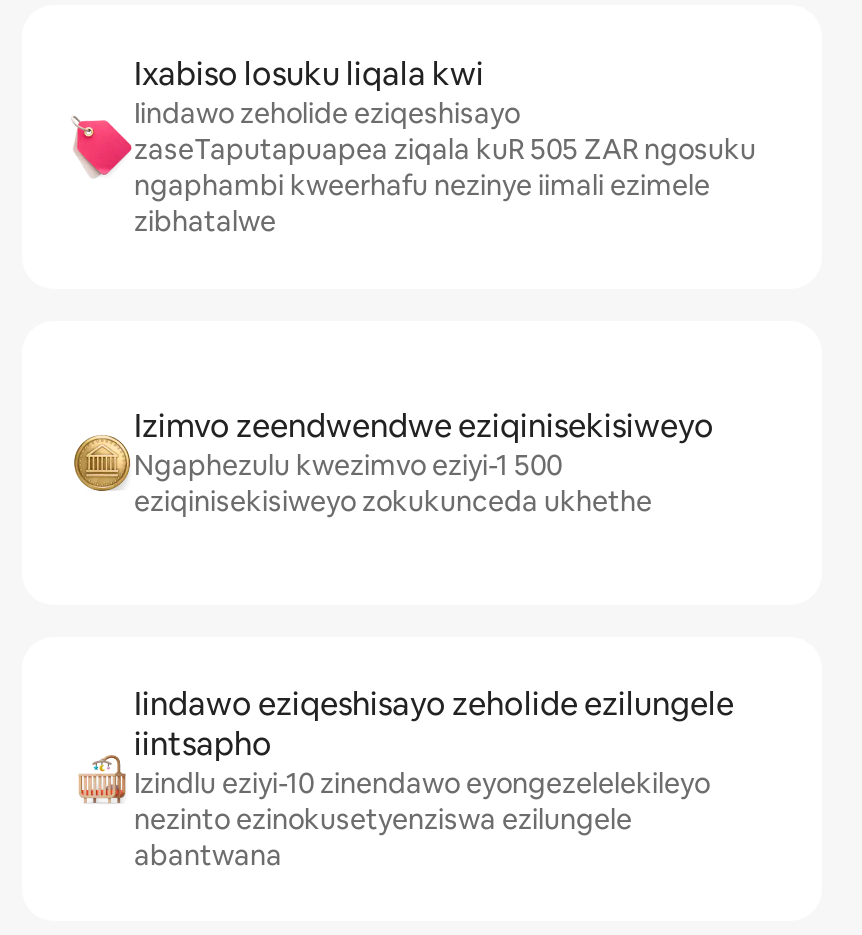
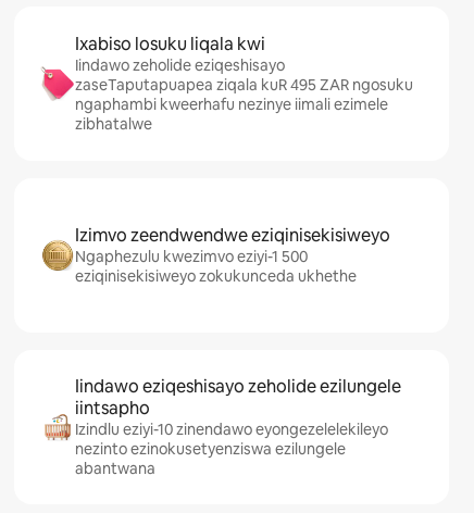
- zaseTaputapuapea ziqala kuR 505 ZAR ngosuku
+ zaseTaputapuapea ziqala kuR 495 ZAR ngosuku
